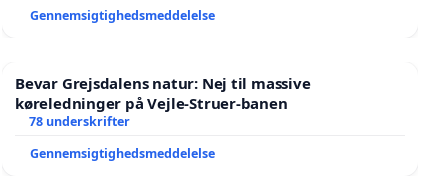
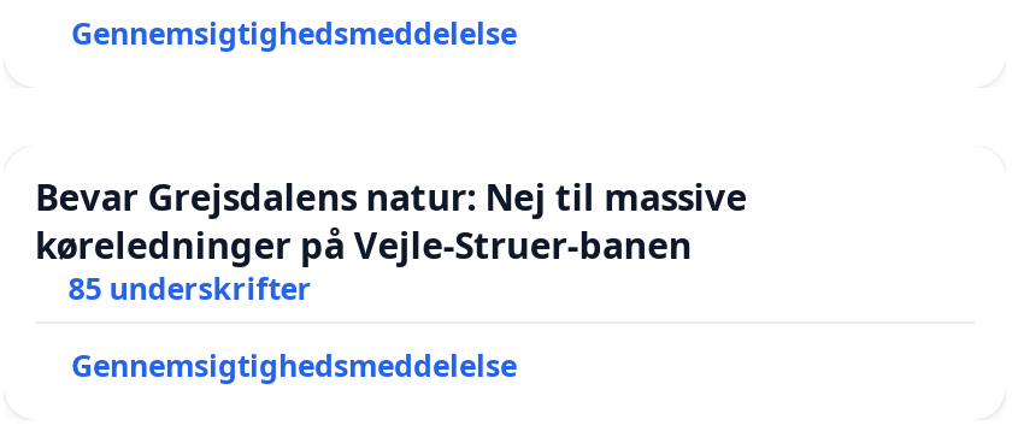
- 78 underskrifter
+ 85 underskrifter
